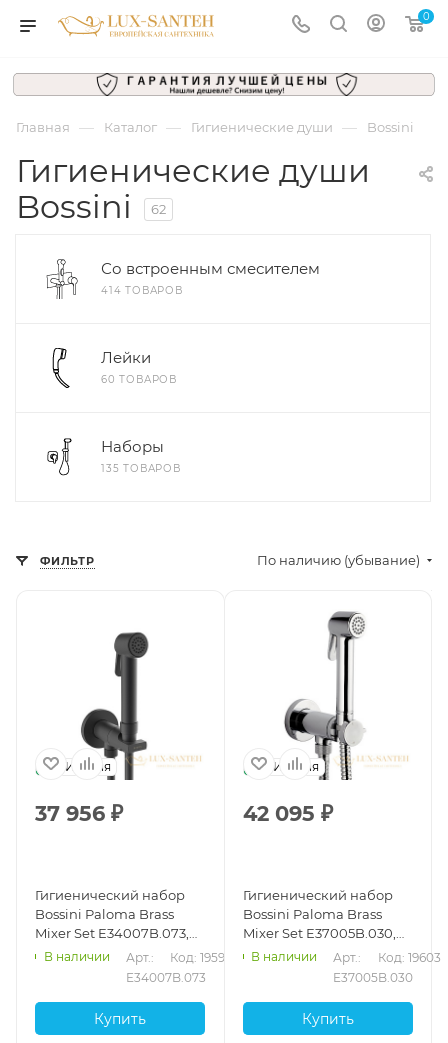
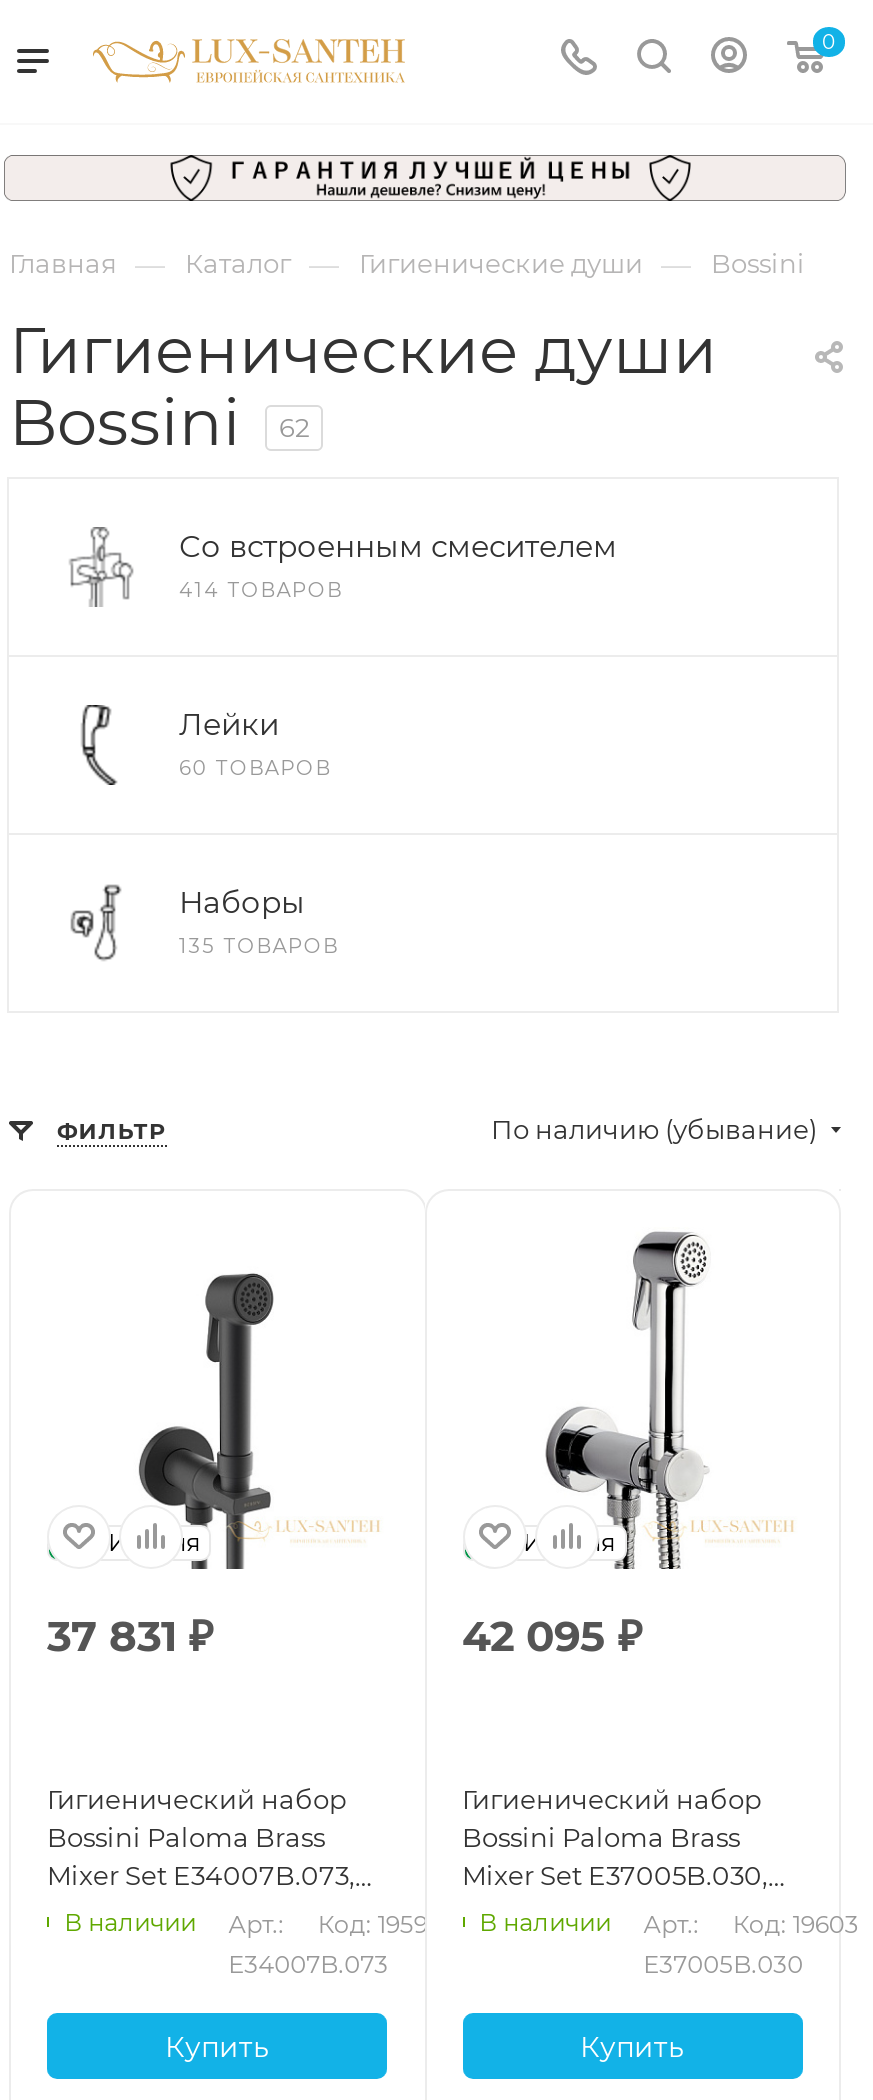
- 37 956 ₽
+ 37 831 ₽
